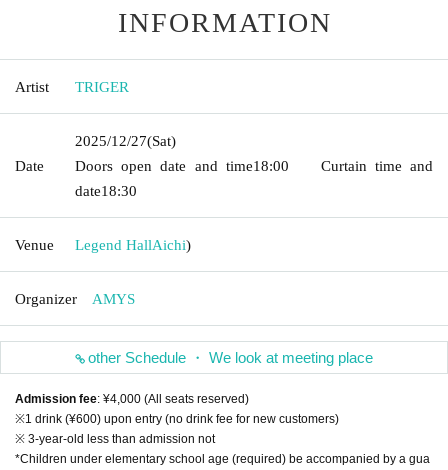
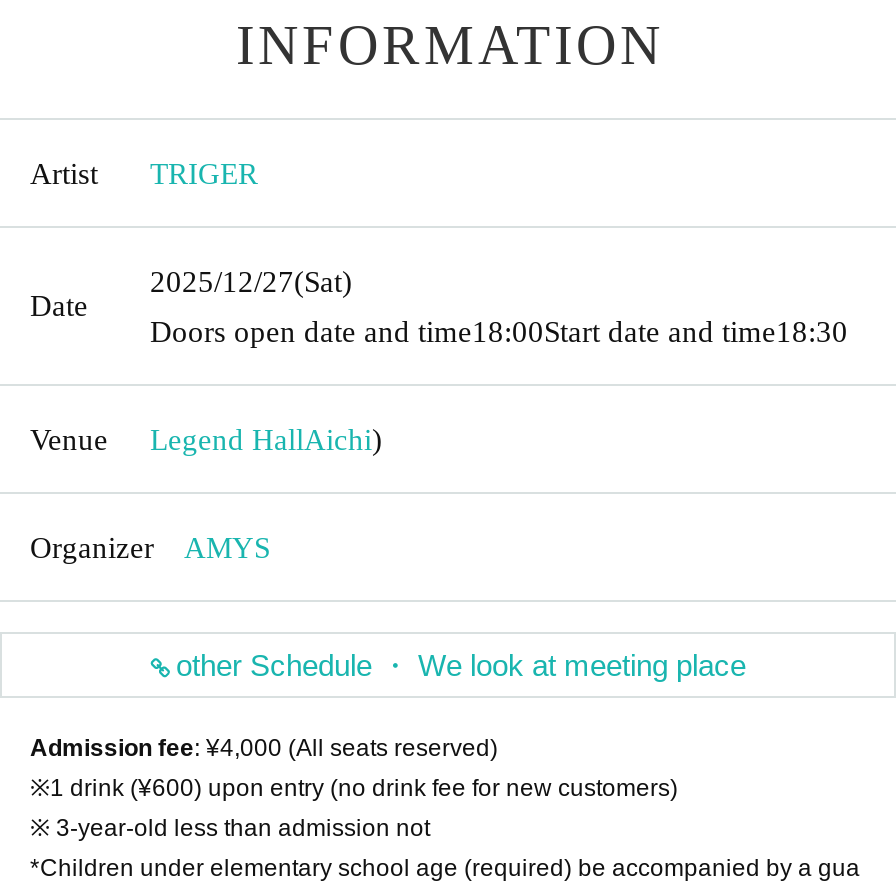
- Doors open date and time 18:00 Curtain time and
- date 18:30
+ Doors open date and time18:00Start date and time18:30
